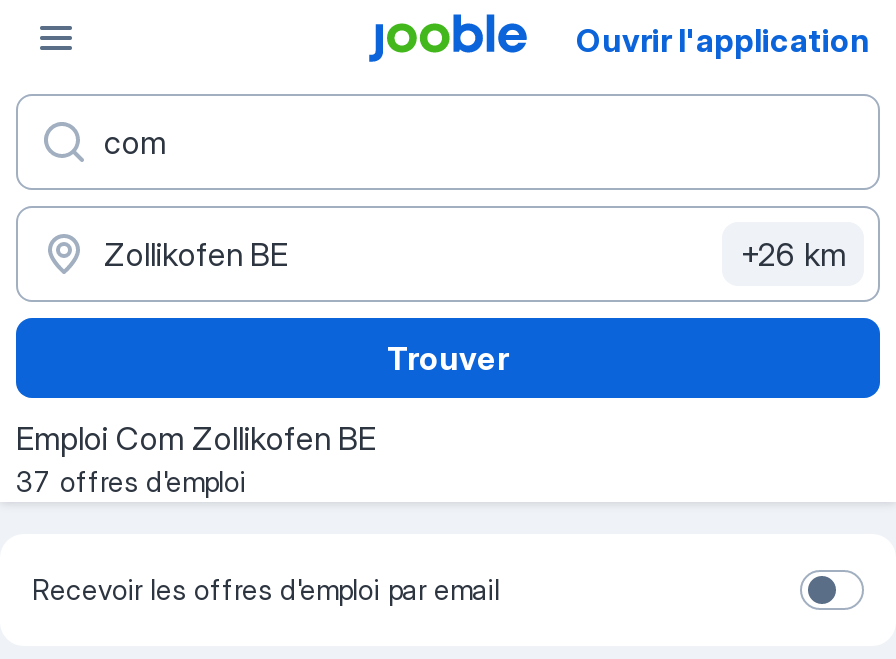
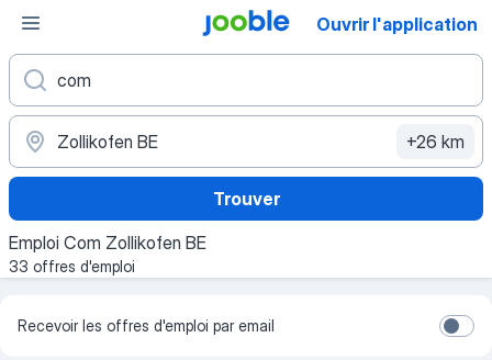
- 37 offres d'emploi
+ 33 offres d'emploi
